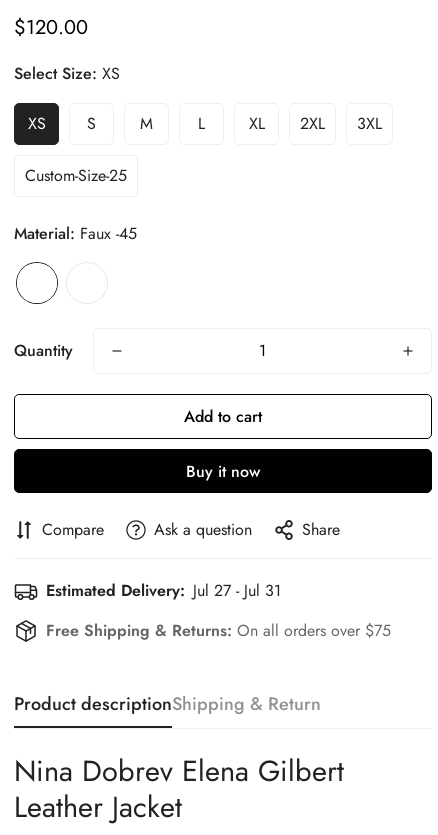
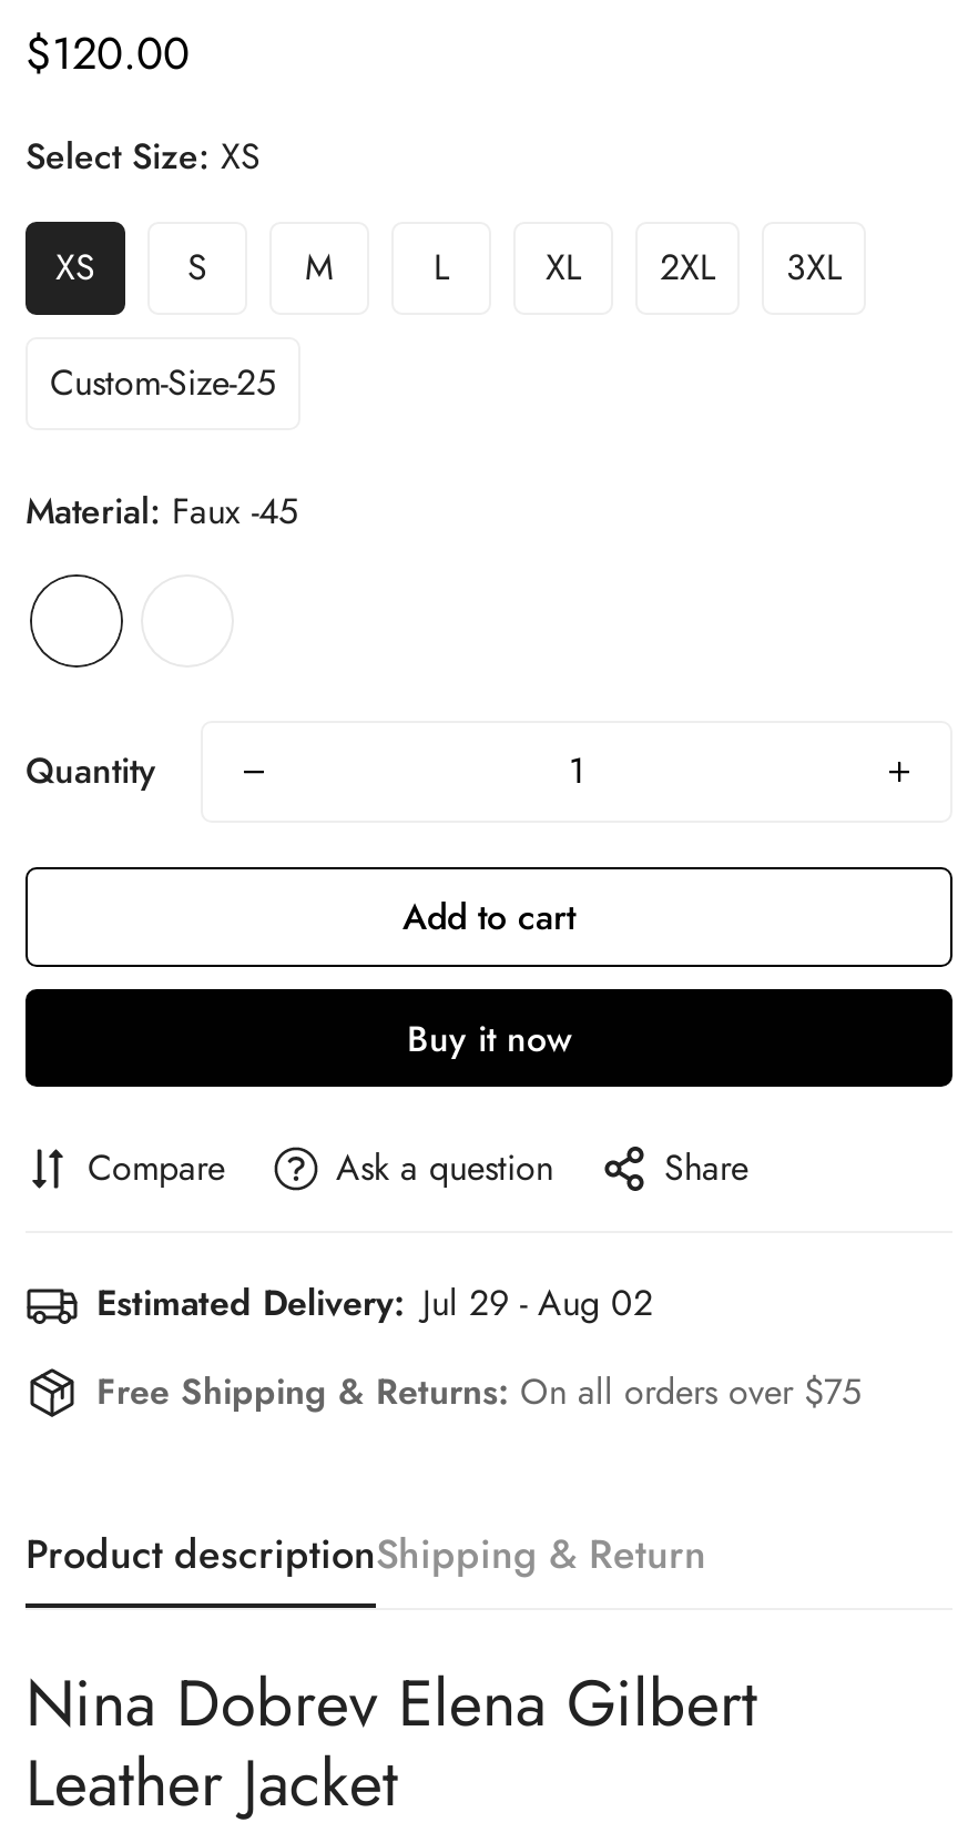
- Estimated Delivery: Jul 27 - Jul 31
+ Estimated Delivery: Jul 29 - Aug 02
